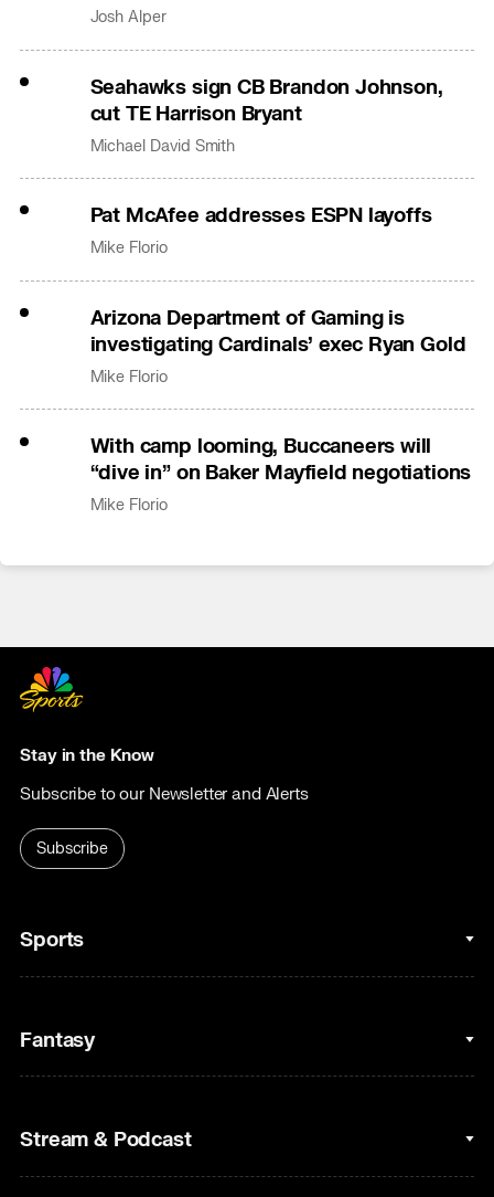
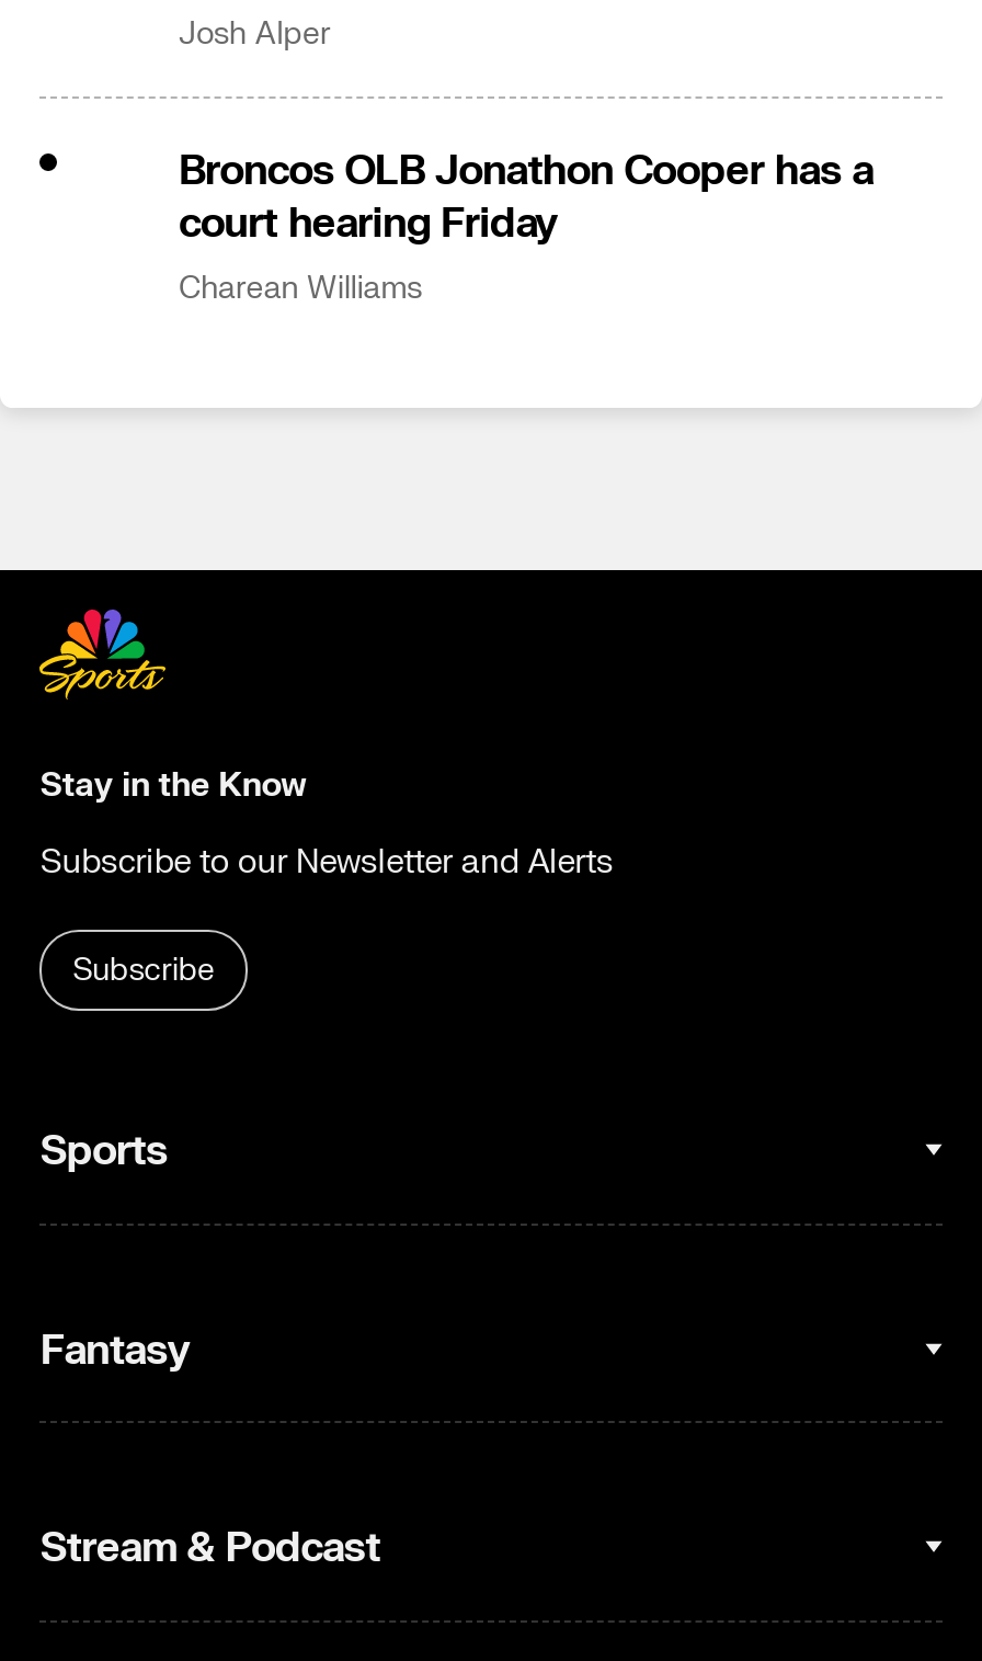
- Seahawks sign CB Brandon Johnson,
- cut TE Harrison Bryant
- Michael David Smith
- Pat McAfee addresses ESPN layoffs
- Mike Florio
- Arizona Department of Gaming is
- investigating Cardinals’ exec Ryan Gold
- Mike Florio
- With camp looming, Buccaneers will
- “dive in” on Baker Mayfield negotiations
- Mike Florio
+ Broncos OLB Jonathon Cooper has a
+ court hearing Friday
+ Charean Williams
